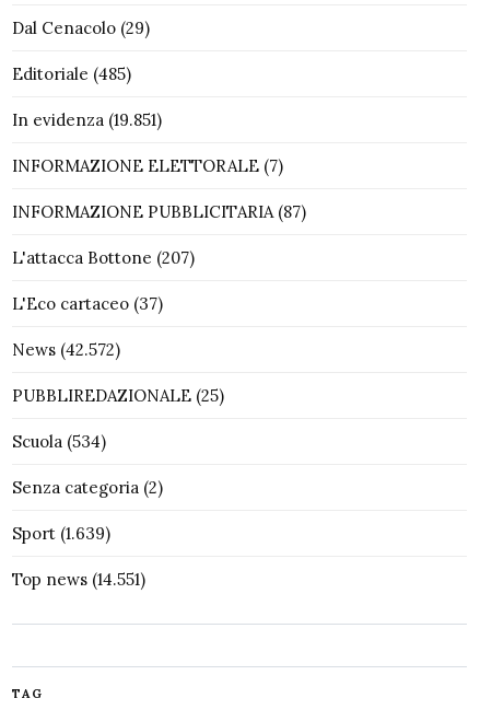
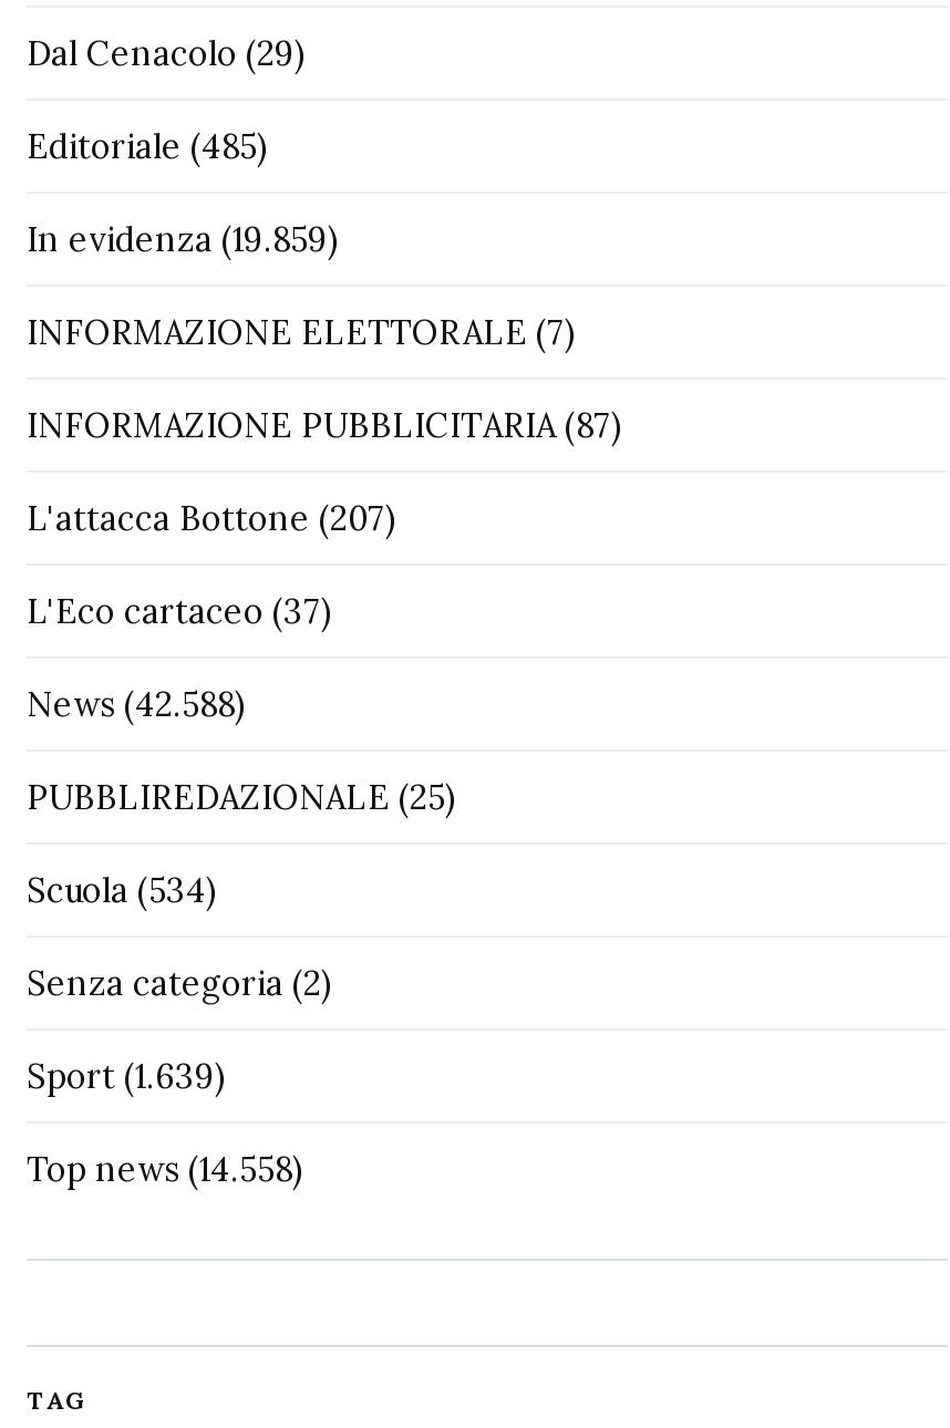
- In evidenza (19.851)
+ In evidenza (19.859)

- News (42.572)
+ News (42.588)

- Top news (14.551)
+ Top news (14.558)
